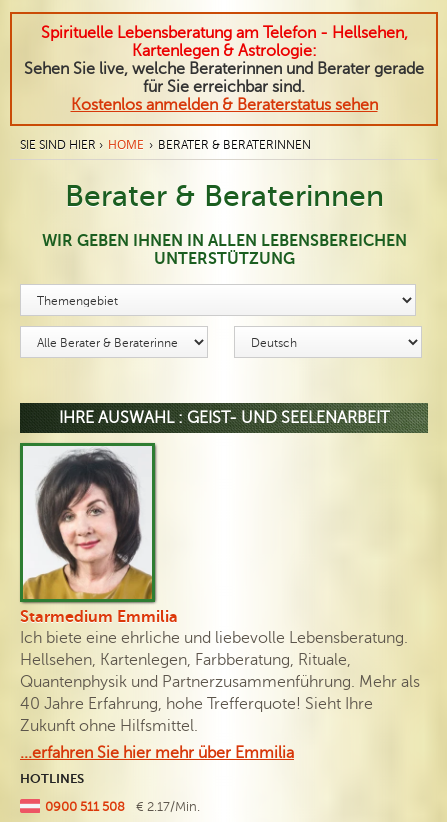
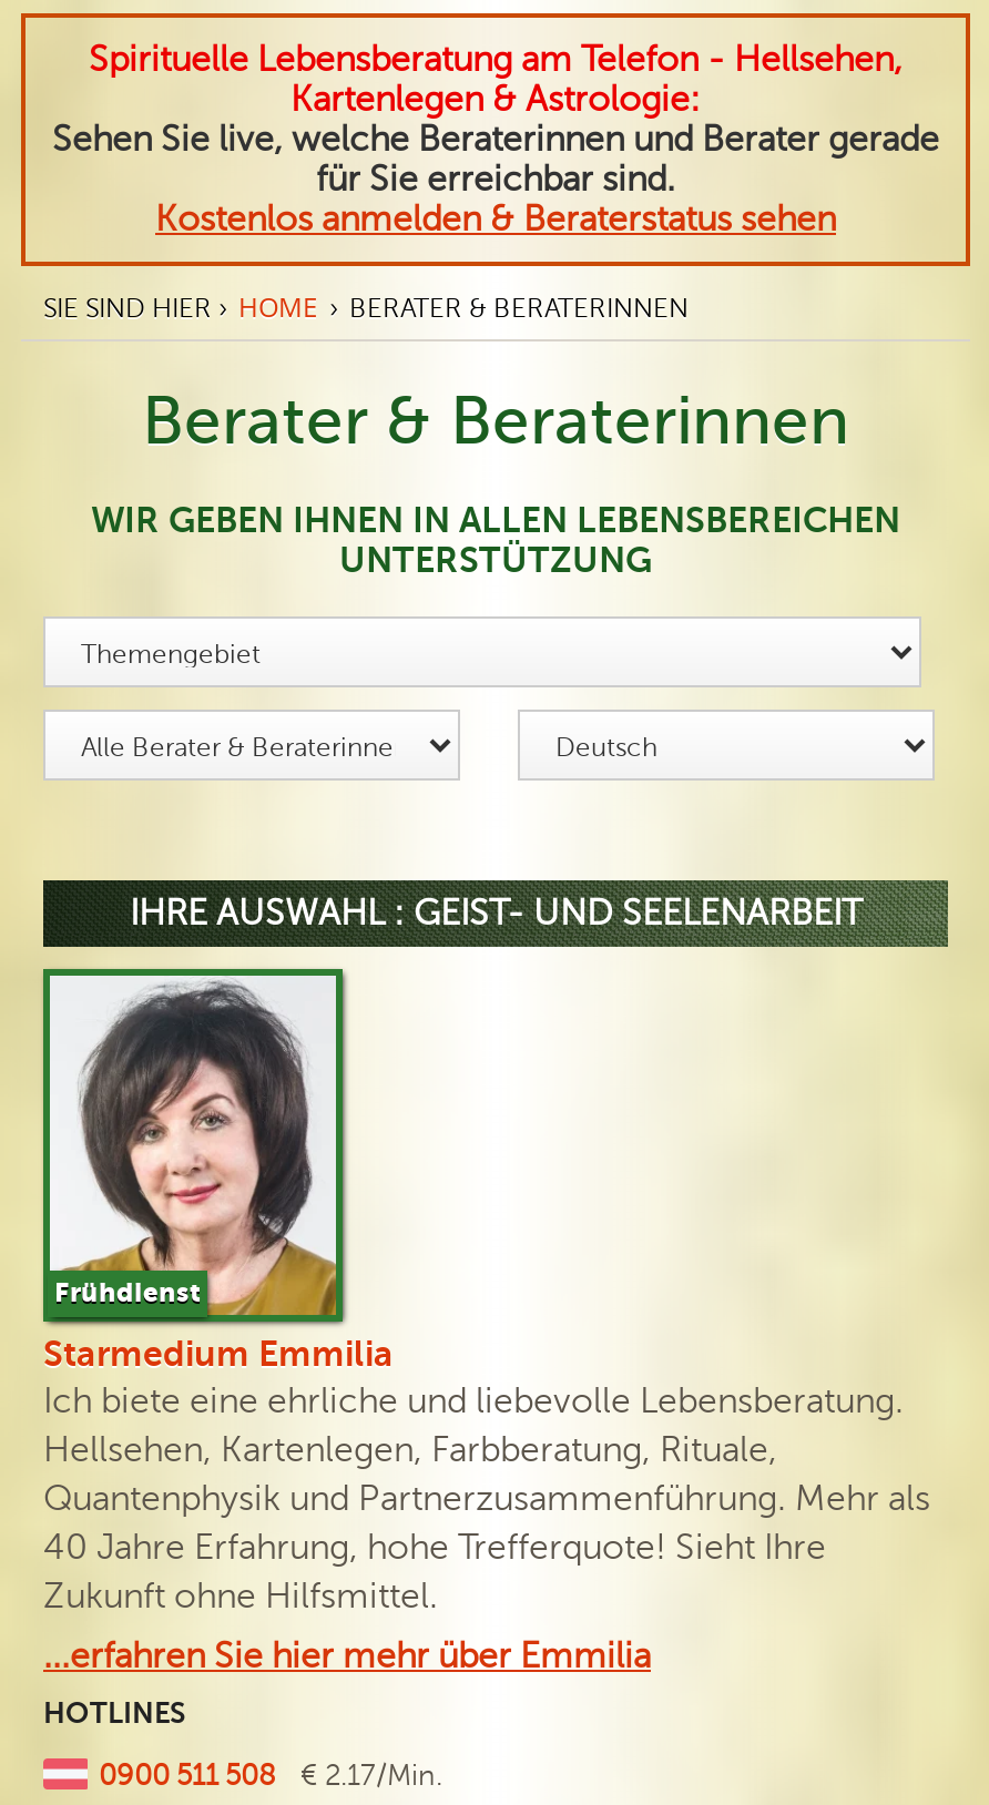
+ Frühdienst
